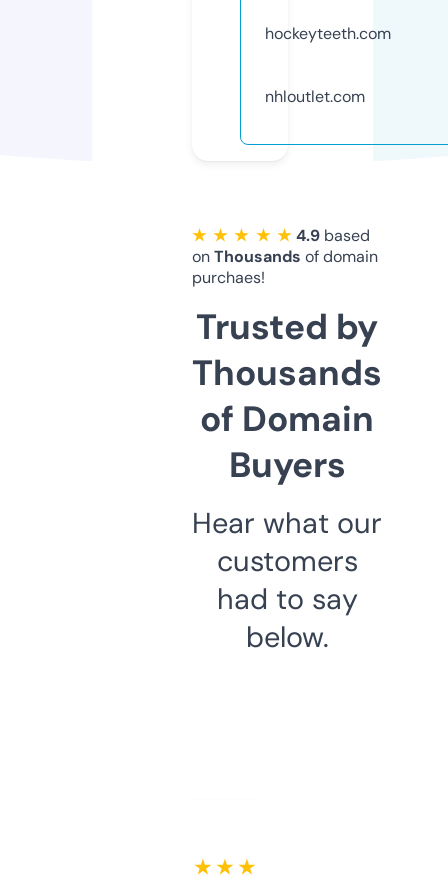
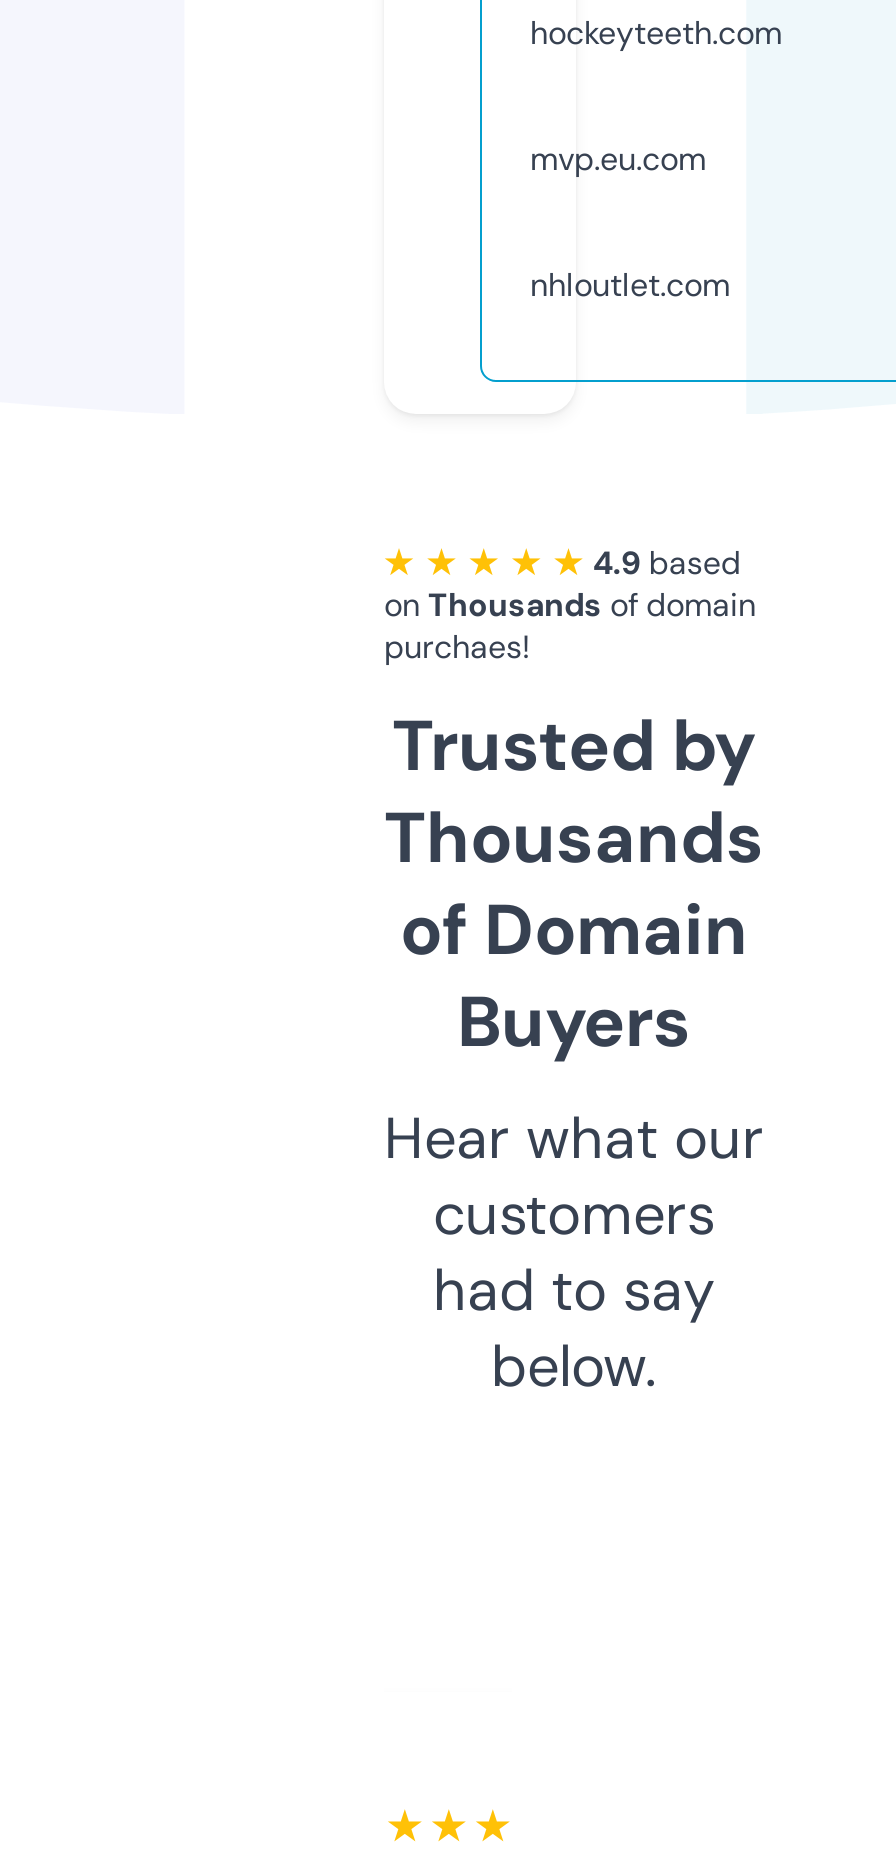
+ mvp.eu.com
